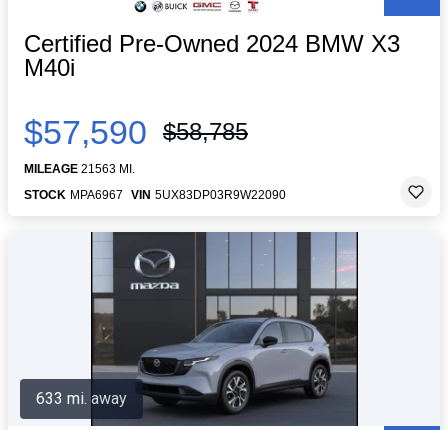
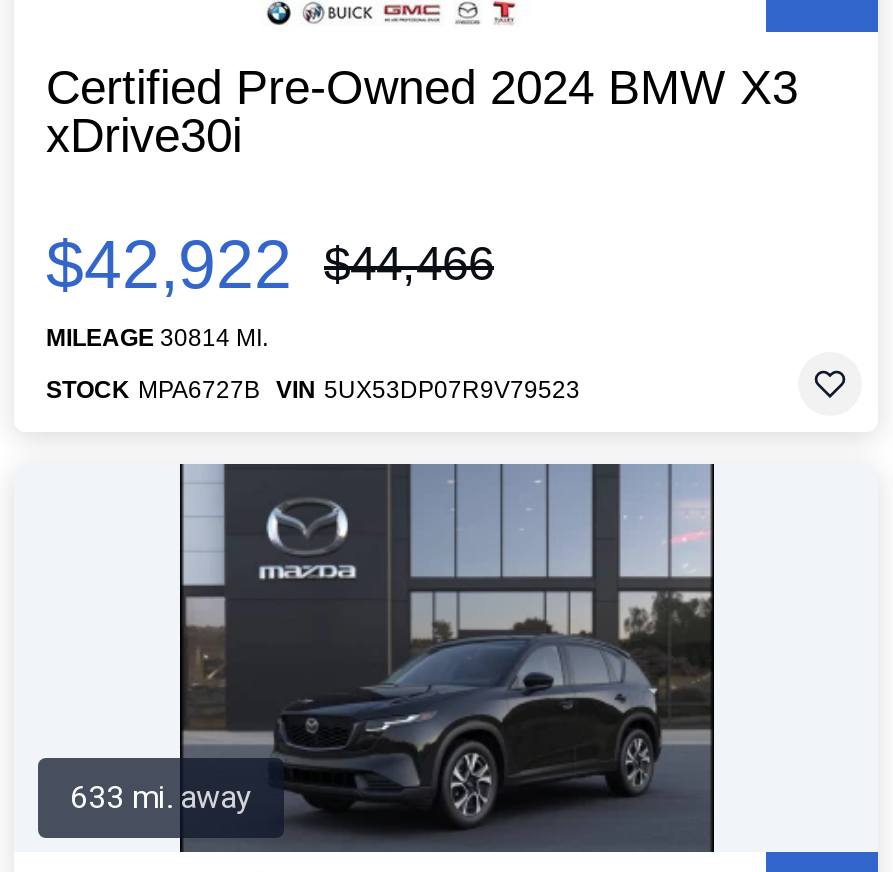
- M40i
+ xDrive30i

- $57,590 $58,785
- MILEAGE 21563 MI.
+ $42,922 $44,466
+ MILEAGE 30814 MI.

- STOCK MPA6967 VIN 5UX83DP03R9W22090
+ STOCK MPA6727B VIN 5UX53DP07R9V79523

- [image]
+ [image]
